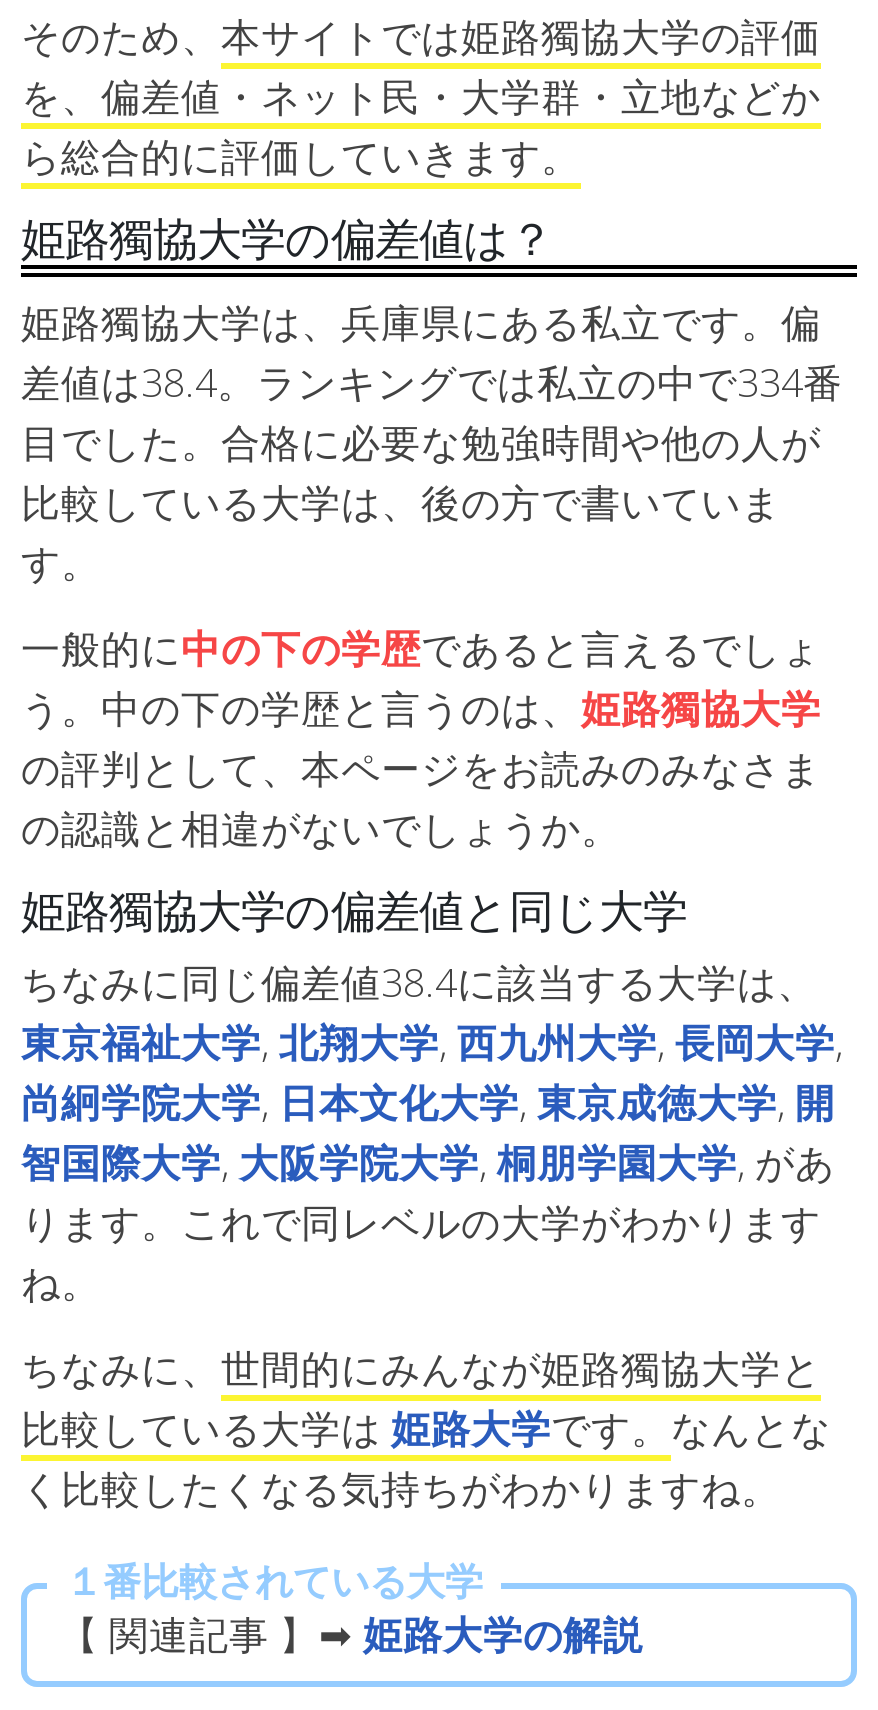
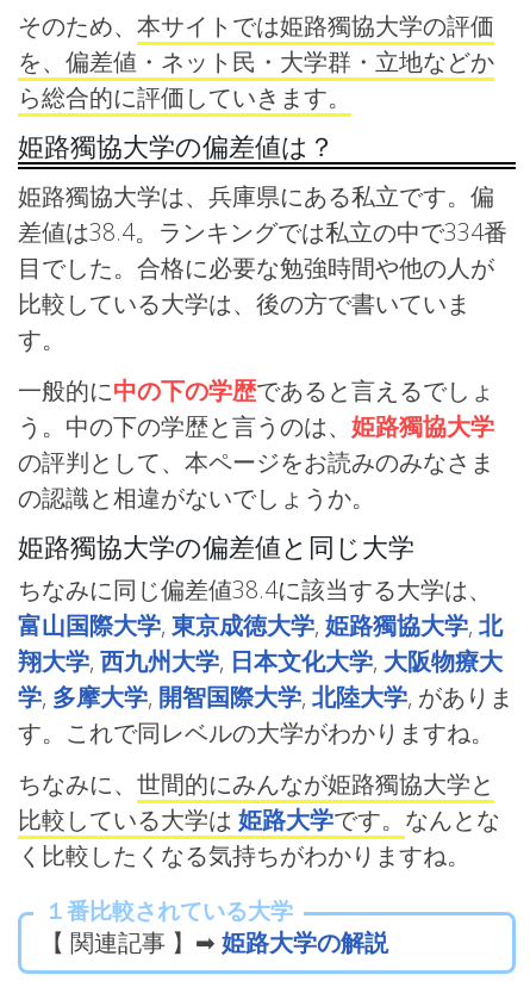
- 東京福祉大学,北翔大学,西九州大学,長岡大学,
- 尚絅学院大学,日本文化大学,東京成徳大学,開
- 智国際大学,大阪学院大学,桐朋学園大学, があ
- ります。これで同レベルの大学がわかります
- ね。
+ 富山国際大学,東京成徳大学,姫路獨協大学,北
+ 翔大学,西九州大学,日本文化大学,大阪物療大
+ 学,多摩大学,開智国際大学,北陸大学, がありま
+ す。これで同レベルの大学がわかりますね。
